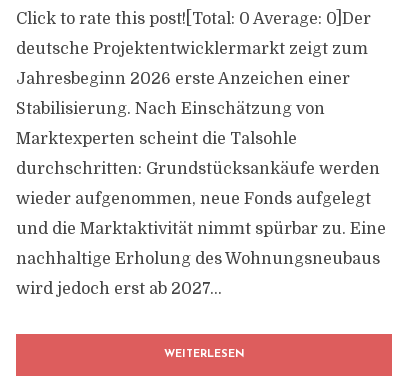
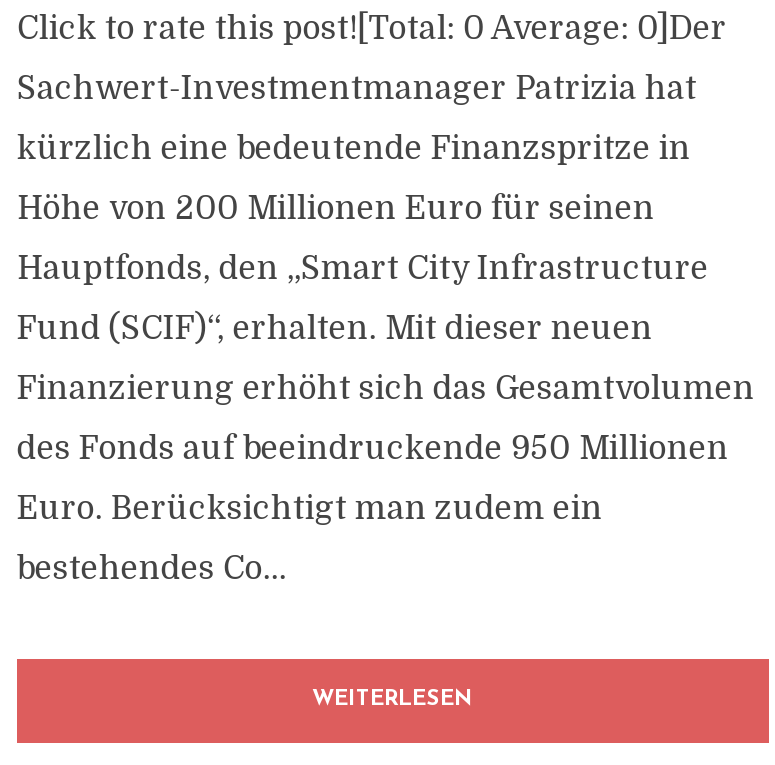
- deutsche Projektentwicklermarkt zeigt zum
+ Sachwert-Investmentmanager Patrizia hat

- Jahresbeginn 2026 erste Anzeichen einer
+ kürzlich eine bedeutende Finanzspritze in

- Stabilisierung. Nach Einschätzung von
+ Höhe von 200 Millionen Euro für seinen

- Marktexperten scheint die Talsohle
+ Hauptfonds, den „Smart City Infrastructure

- durchschritten: Grundstücksankäufe werden
+ Fund (SCIF)“, erhalten. Mit dieser neuen

- wieder aufgenommen, neue Fonds aufgelegt
+ Finanzierung erhöht sich das Gesamtvolumen

- und die Marktaktivität nimmt spürbar zu. Eine
+ des Fonds auf beeindruckende 950 Millionen

- nachhaltige Erholung des Wohnungsneubaus
+ Euro. Berücksichtigt man zudem ein

- wird jedoch erst ab 2027...
+ bestehendes Co...
